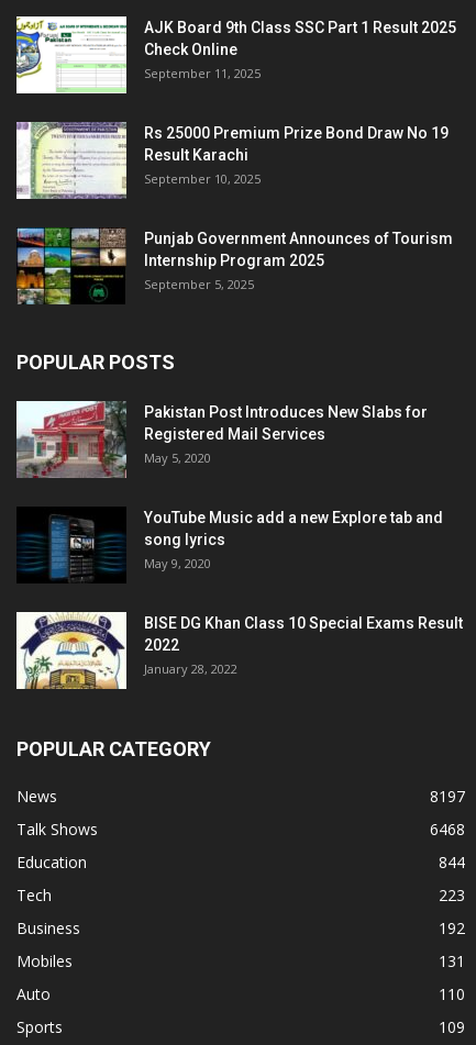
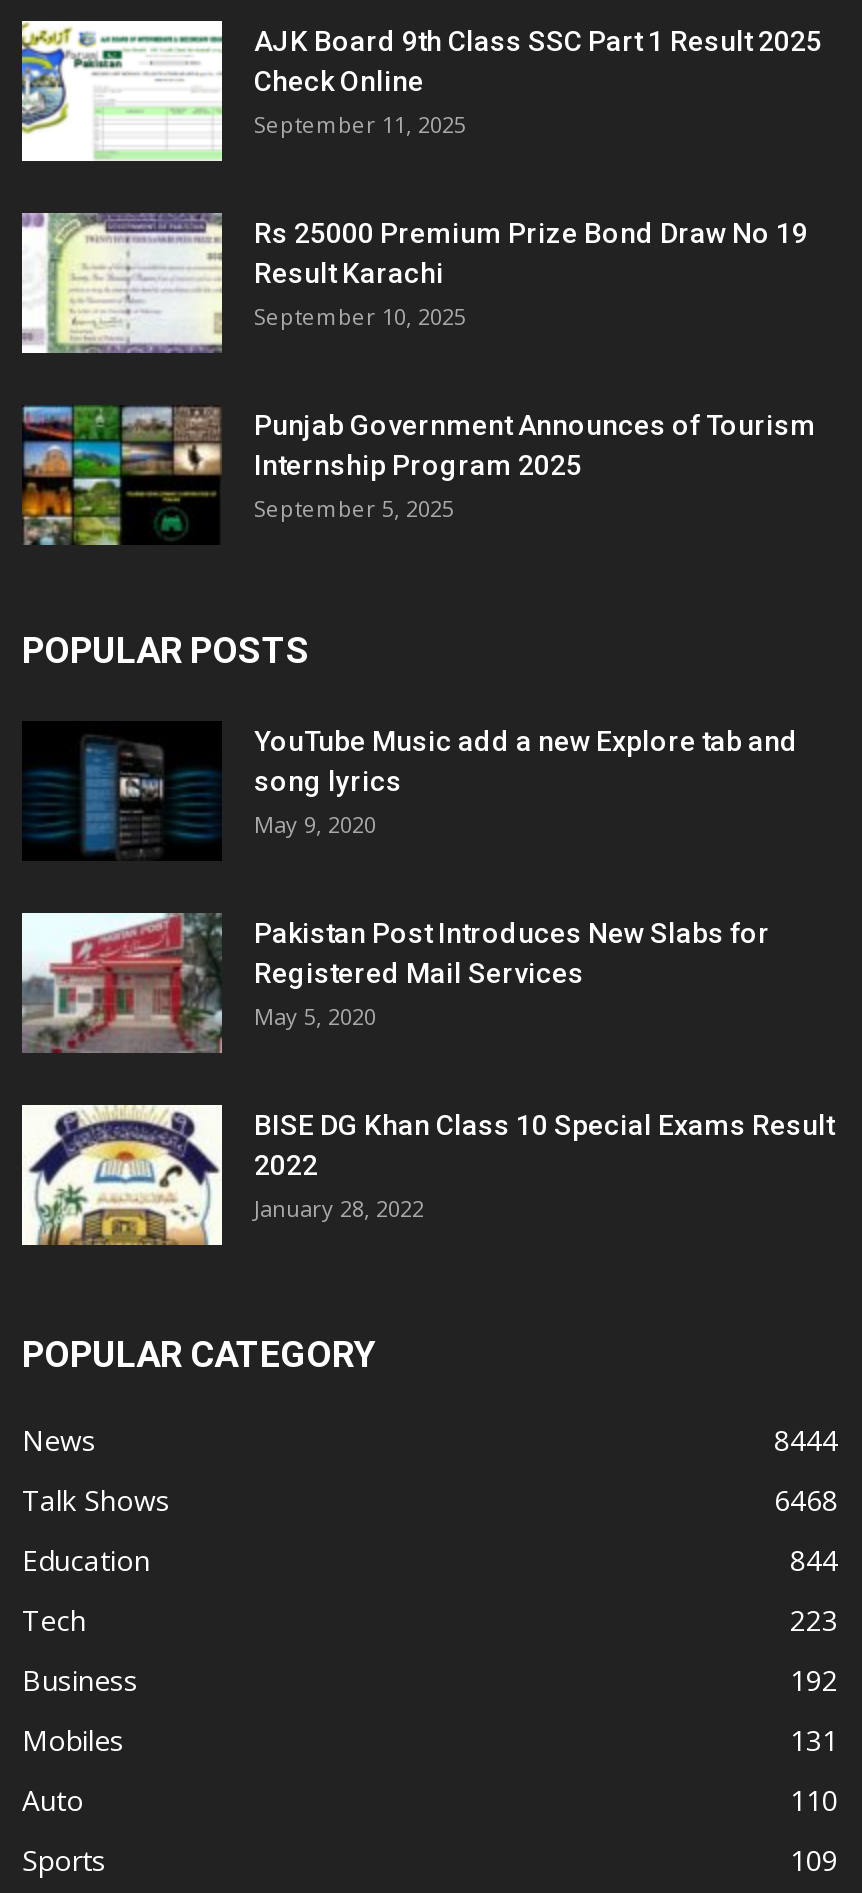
moved down: [image] | Pakistan Post Introduces New Slabs for | Registered Mail Services | May 5, 2020

moved up: [image] | YouTube Music add a new Explore tab and | song lyrics | May 9, 2020

- 8197
+ 8444
